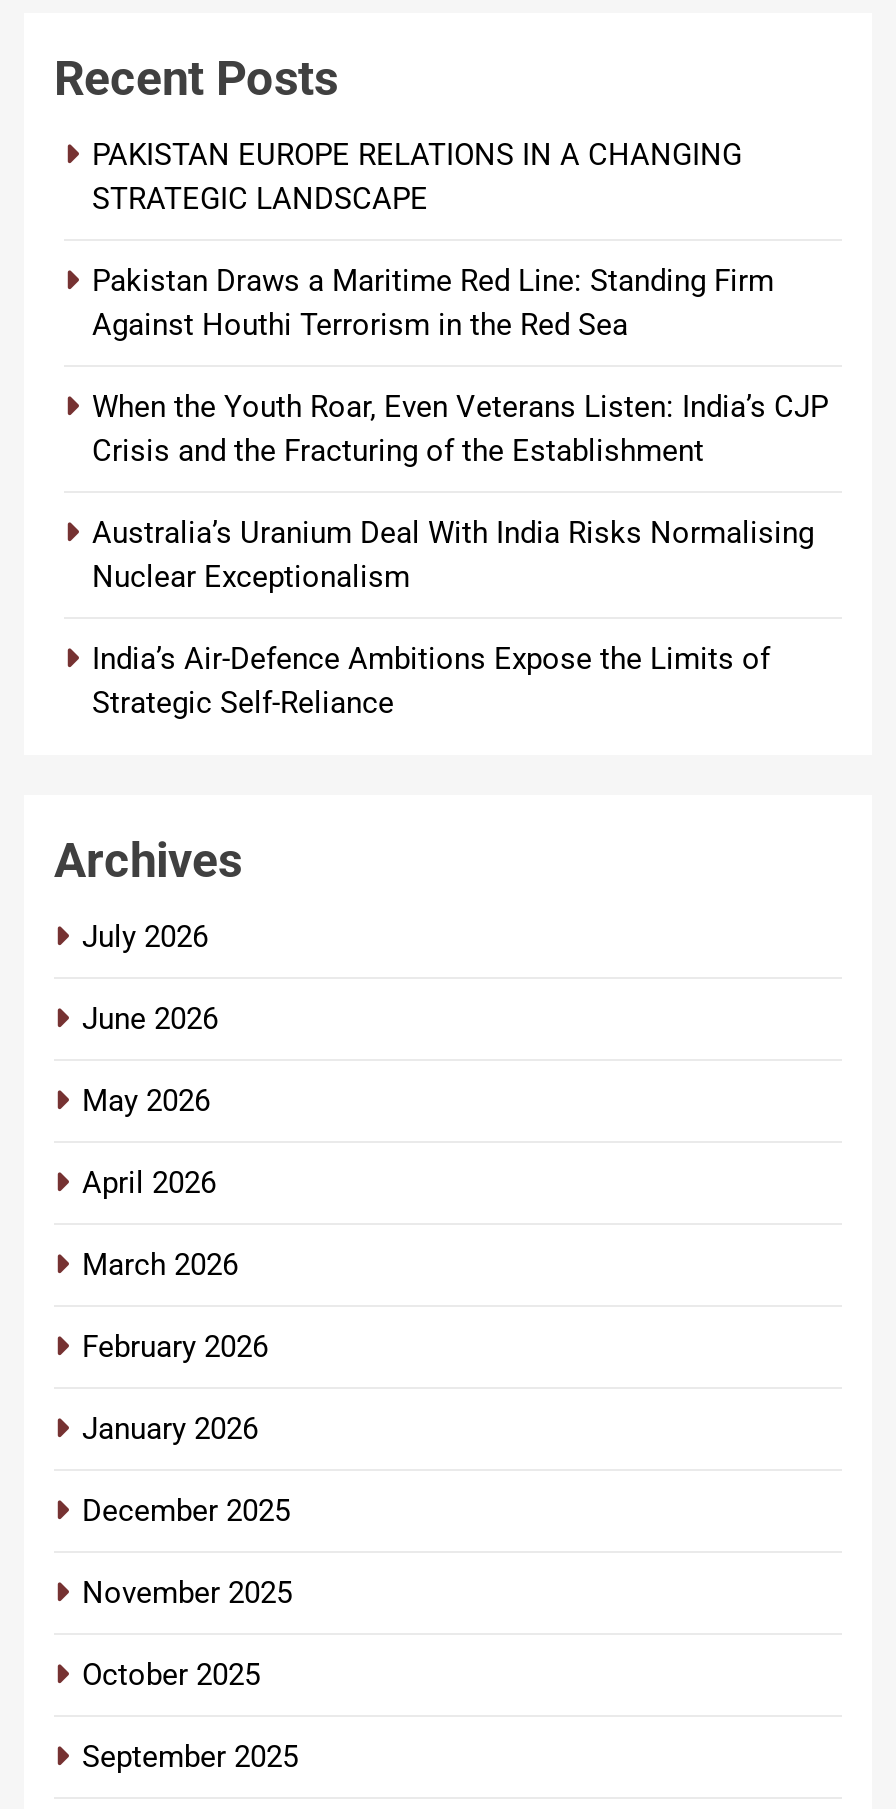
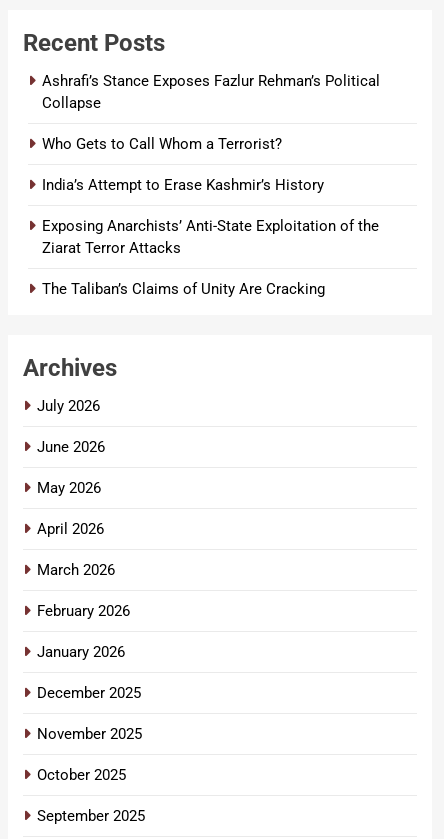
- PAKISTAN EUROPE RELATIONS IN A CHANGING
- STRATEGIC LANDSCAPE
+ Ashrafi’s Stance Exposes Fazlur Rehman’s Political
+ Collapse

- Pakistan Draws a Maritime Red Line: Standing Firm
- Against Houthi Terrorism in the Red Sea
+ Who Gets to Call Whom a Terrorist?

- When the Youth Roar, Even Veterans Listen: India’s CJP
- Crisis and the Fracturing of the Establishment
+ India’s Attempt to Erase Kashmir’s History

- Australia’s Uranium Deal With India Risks Normalising
- Nuclear Exceptionalism
+ Exposing Anarchists’ Anti-State Exploitation of the
+ Ziarat Terror Attacks

- India’s Air-Defence Ambitions Expose the Limits of
- Strategic Self-Reliance
+ The Taliban’s Claims of Unity Are Cracking
